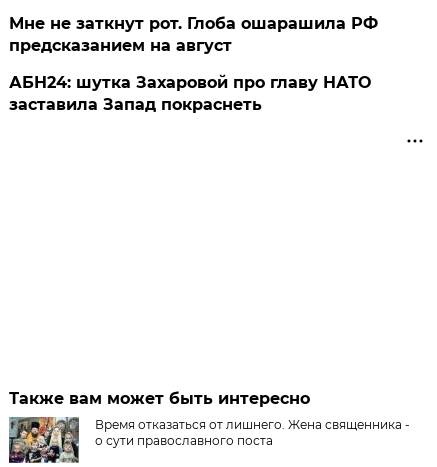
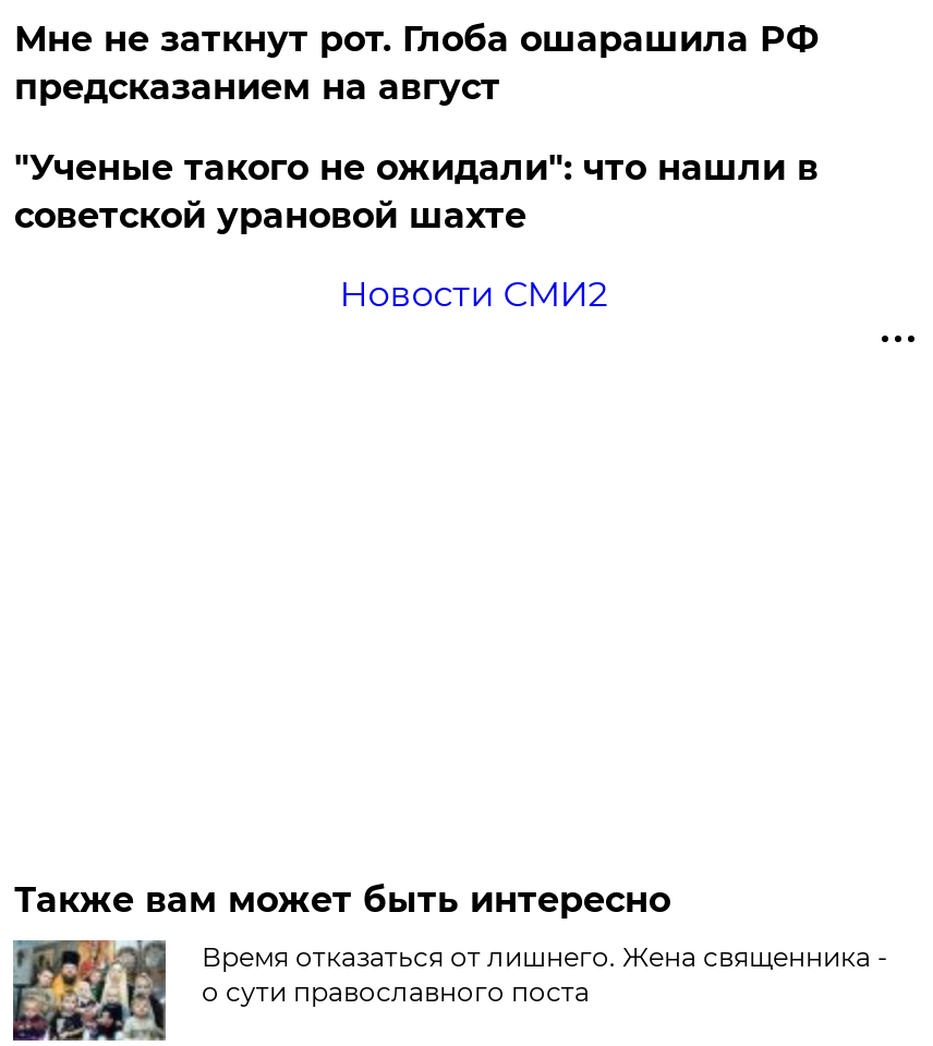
- АБН24: шутка Захаровой про главу НАТО
- заставила Запад покраснеть
+ "Ученые такого не ожидали": что нашли в
+ советской урановой шахте
+ Новости СМИ2
